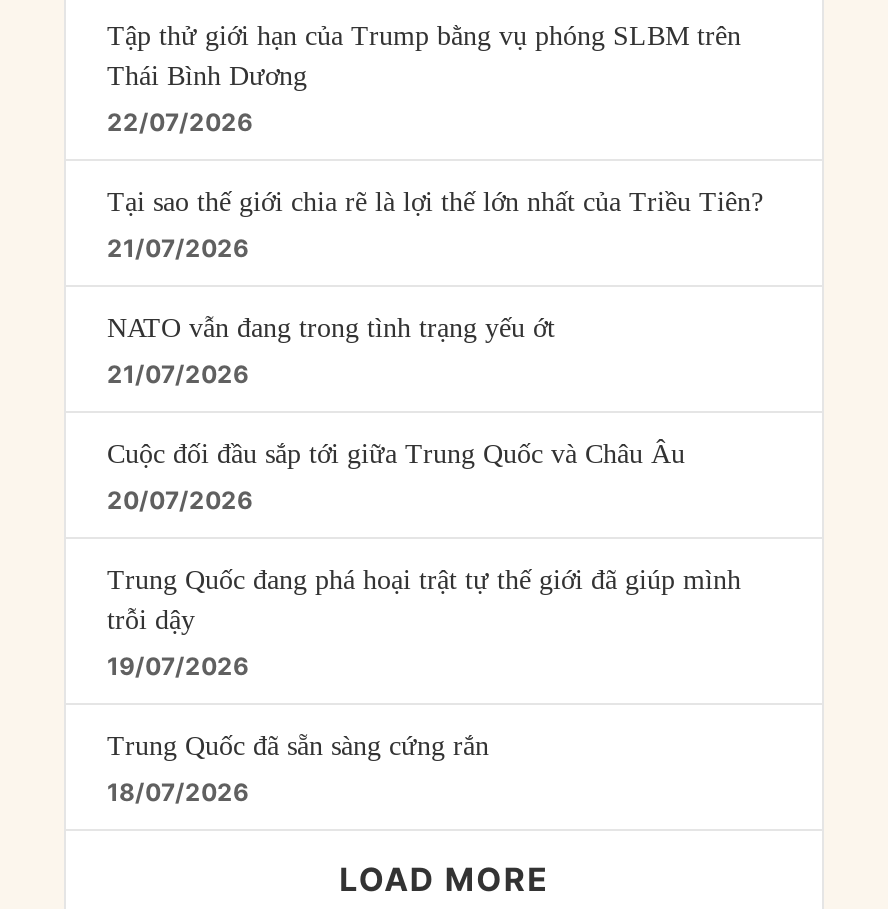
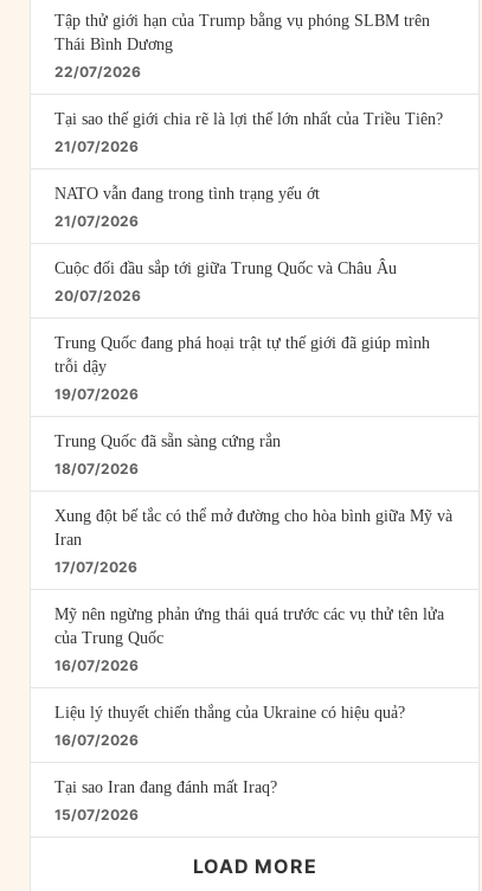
+ Xung đột bế tắc có thể mở đường cho hòa bình giữa Mỹ và
+ Iran
+ 17/07/2026
+ Mỹ nên ngừng phản ứng thái quá trước các vụ thử tên lửa
+ của Trung Quốc
+ 16/07/2026
+ Liệu lý thuyết chiến thắng của Ukraine có hiệu quả?
+ 16/07/2026
+ Tại sao Iran đang đánh mất Iraq?
+ 15/07/2026
